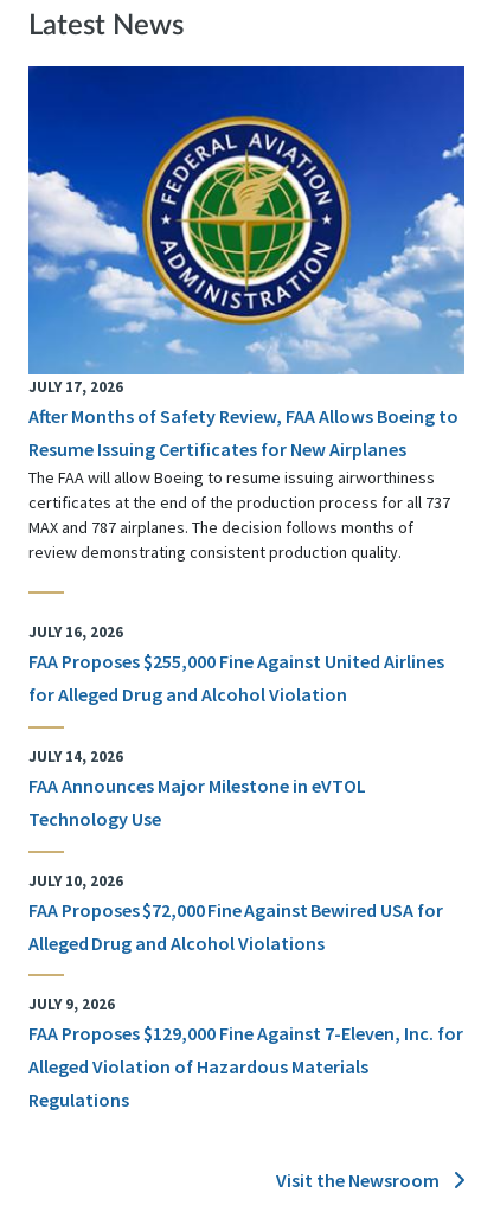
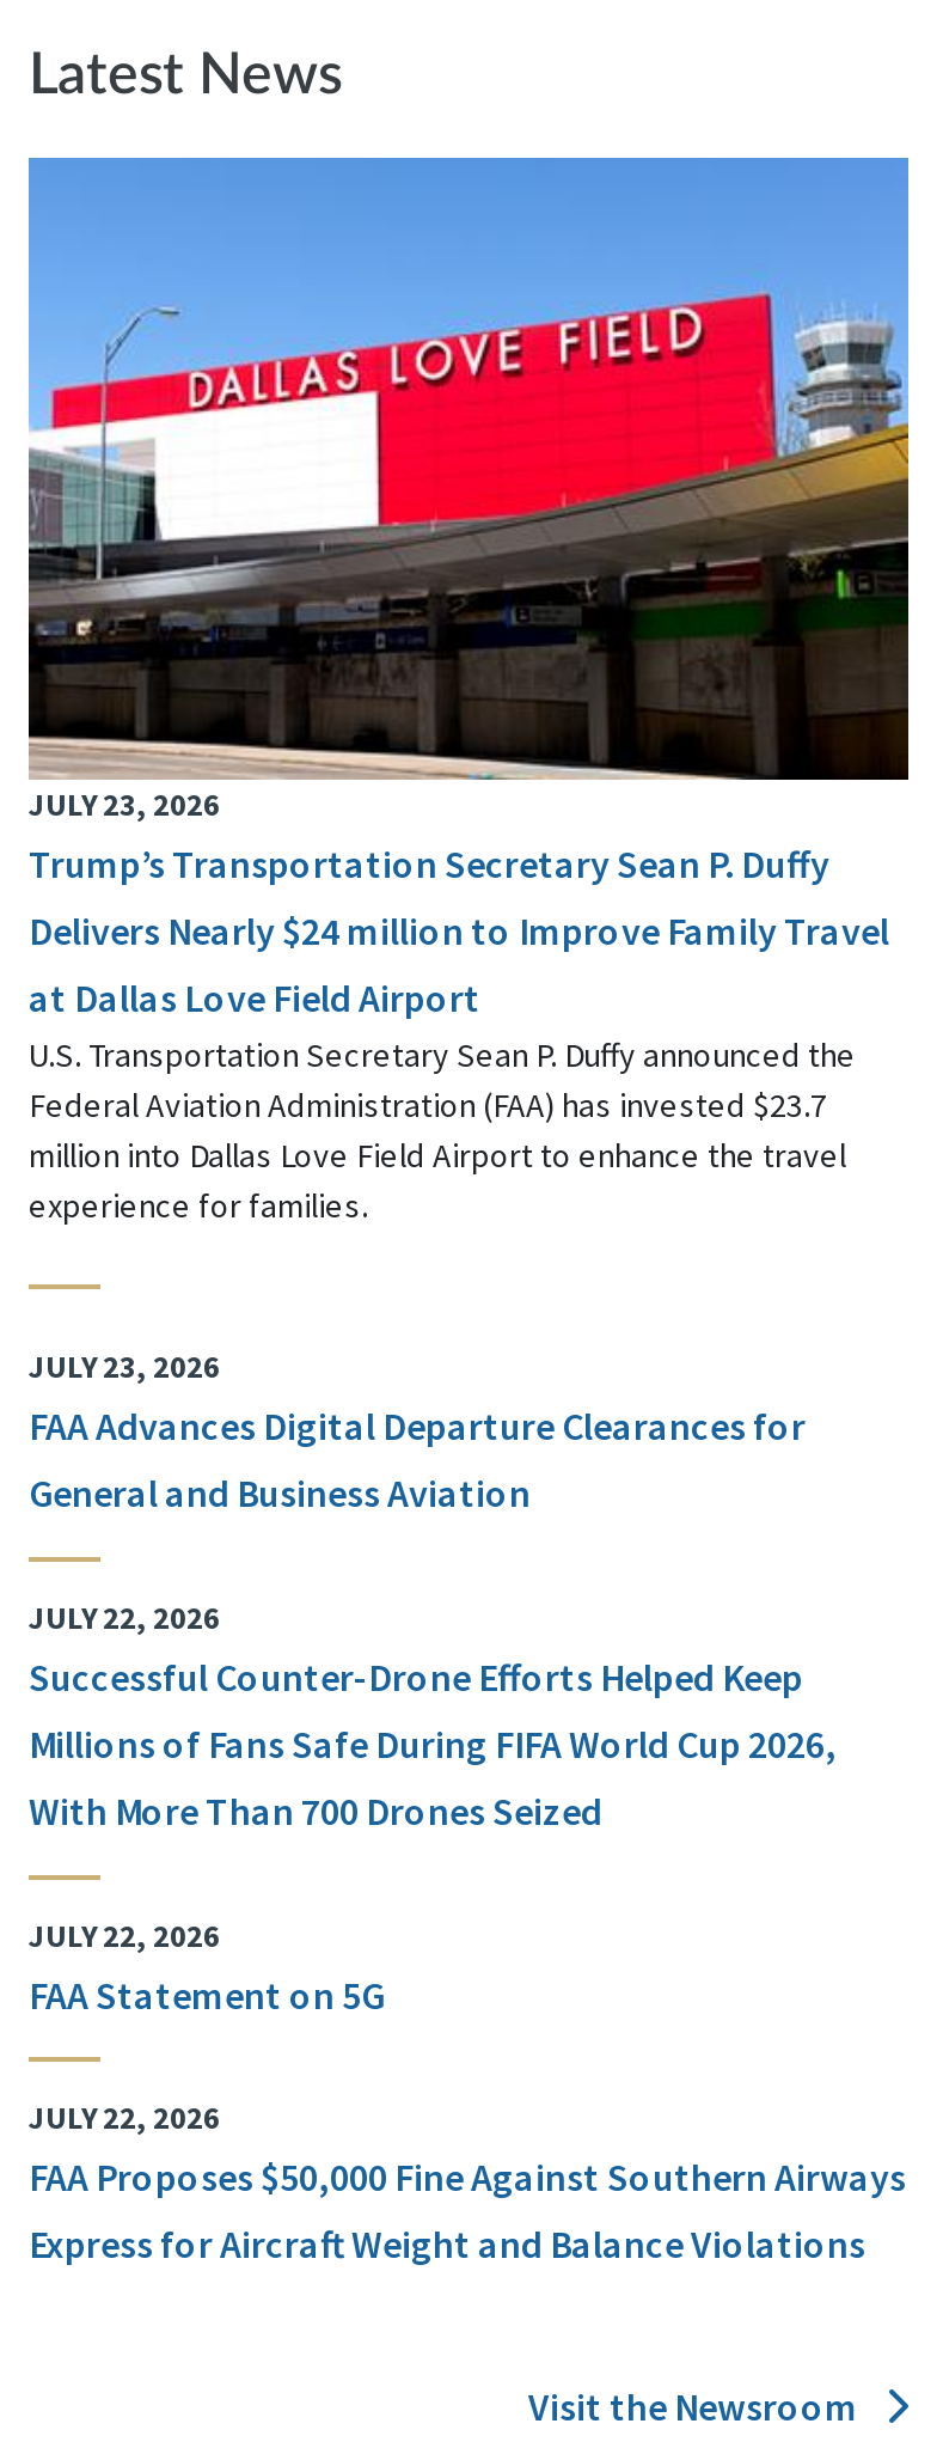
- [image]
- JULY 17, 2026
- After Months of Safety Review, FAA Allows Boeing to
- Resume Issuing Certificates for New Airplanes
- The FAA will allow Boeing to resume issuing airworthiness
- certificates at the end of the production process for all 737
- MAX and 787 airplanes. The decision follows months of
- review demonstrating consistent production quality.
+ [image]
+ JULY 23, 2026
+ Trump’s Transportation Secretary Sean P. Duffy
+ Delivers Nearly $24 million to Improve Family Travel
+ at Dallas Love Field Airport
+ U.S. Transportation Secretary Sean P. Duffy announced the
+ Federal Aviation Administration (FAA) has invested $23.7
+ million into Dallas Love Field Airport to enhance the travel
+ experience for families.

- JULY 16, 2026
- FAA Proposes $255,000 Fine Against United Airlines
- for Alleged Drug and Alcohol Violation
+ JULY 23, 2026
+ FAA Advances Digital Departure Clearances for
+ General and Business Aviation

- JULY 14, 2026
- FAA Announces Major Milestone in eVTOL
- Technology Use
+ JULY 22, 2026
+ Successful Counter-Drone Efforts Helped Keep
+ Millions of Fans Safe During FIFA World Cup 2026,
+ With More Than 700 Drones Seized

- JULY 10, 2026
- FAA Proposes $72,000 Fine Against Bewired USA for
- Alleged Drug and Alcohol Violations
+ JULY 22, 2026
+ FAA Statement on 5G

- JULY 9, 2026
- FAA Proposes $129,000 Fine Against 7-Eleven, Inc. for
- Alleged Violation of Hazardous Materials
- Regulations
+ JULY 22, 2026
+ FAA Proposes $50,000 Fine Against Southern Airways
+ Express for Aircraft Weight and Balance Violations
